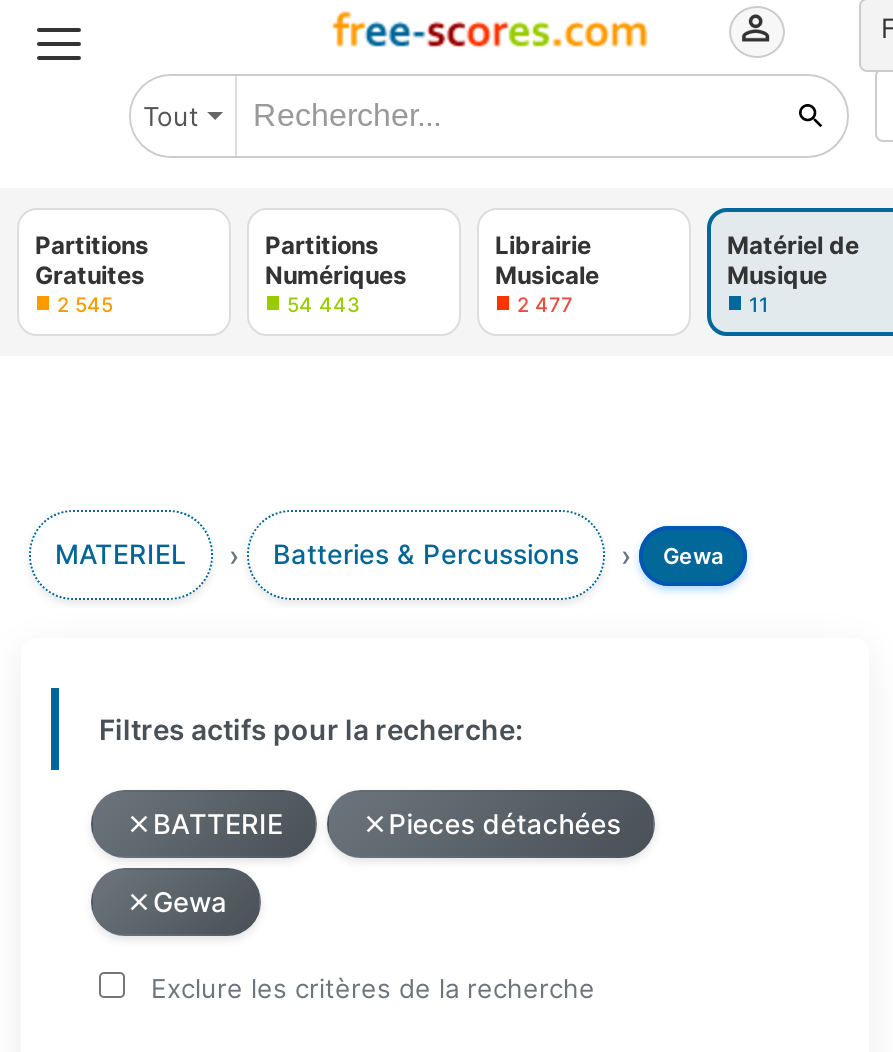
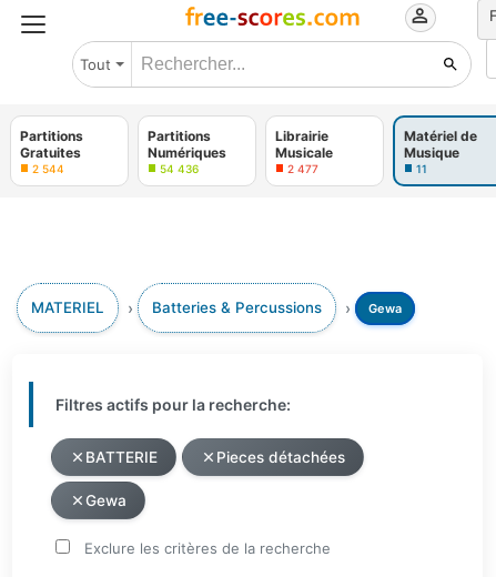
- 2 545
+ 2 544

- 54 443
+ 54 436
